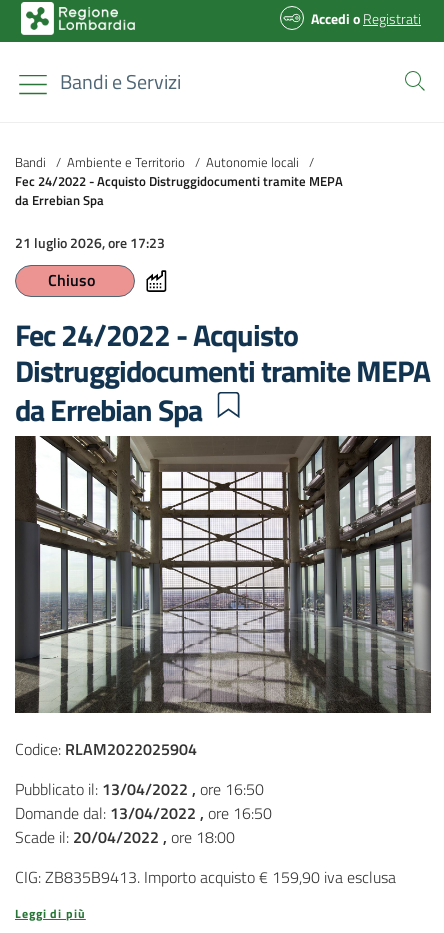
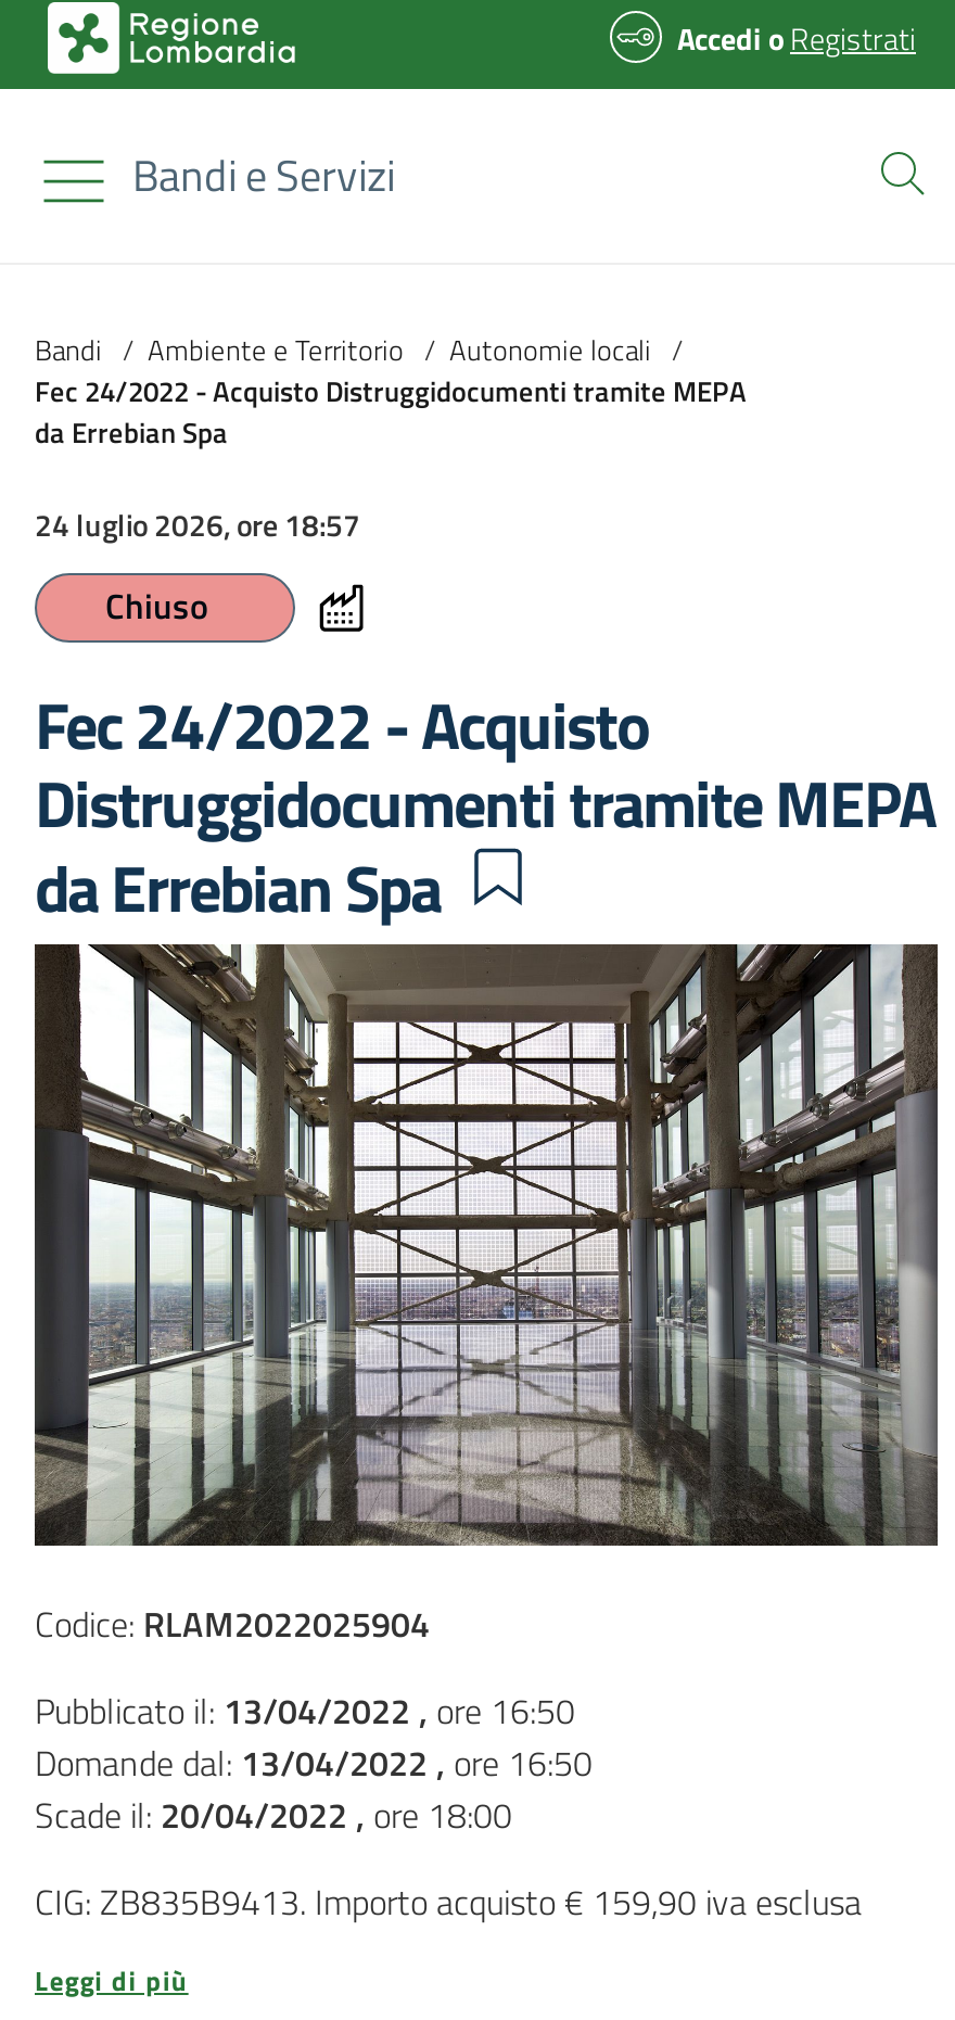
- 21 luglio 2026, ore 17:23
+ 24 luglio 2026, ore 18:57
